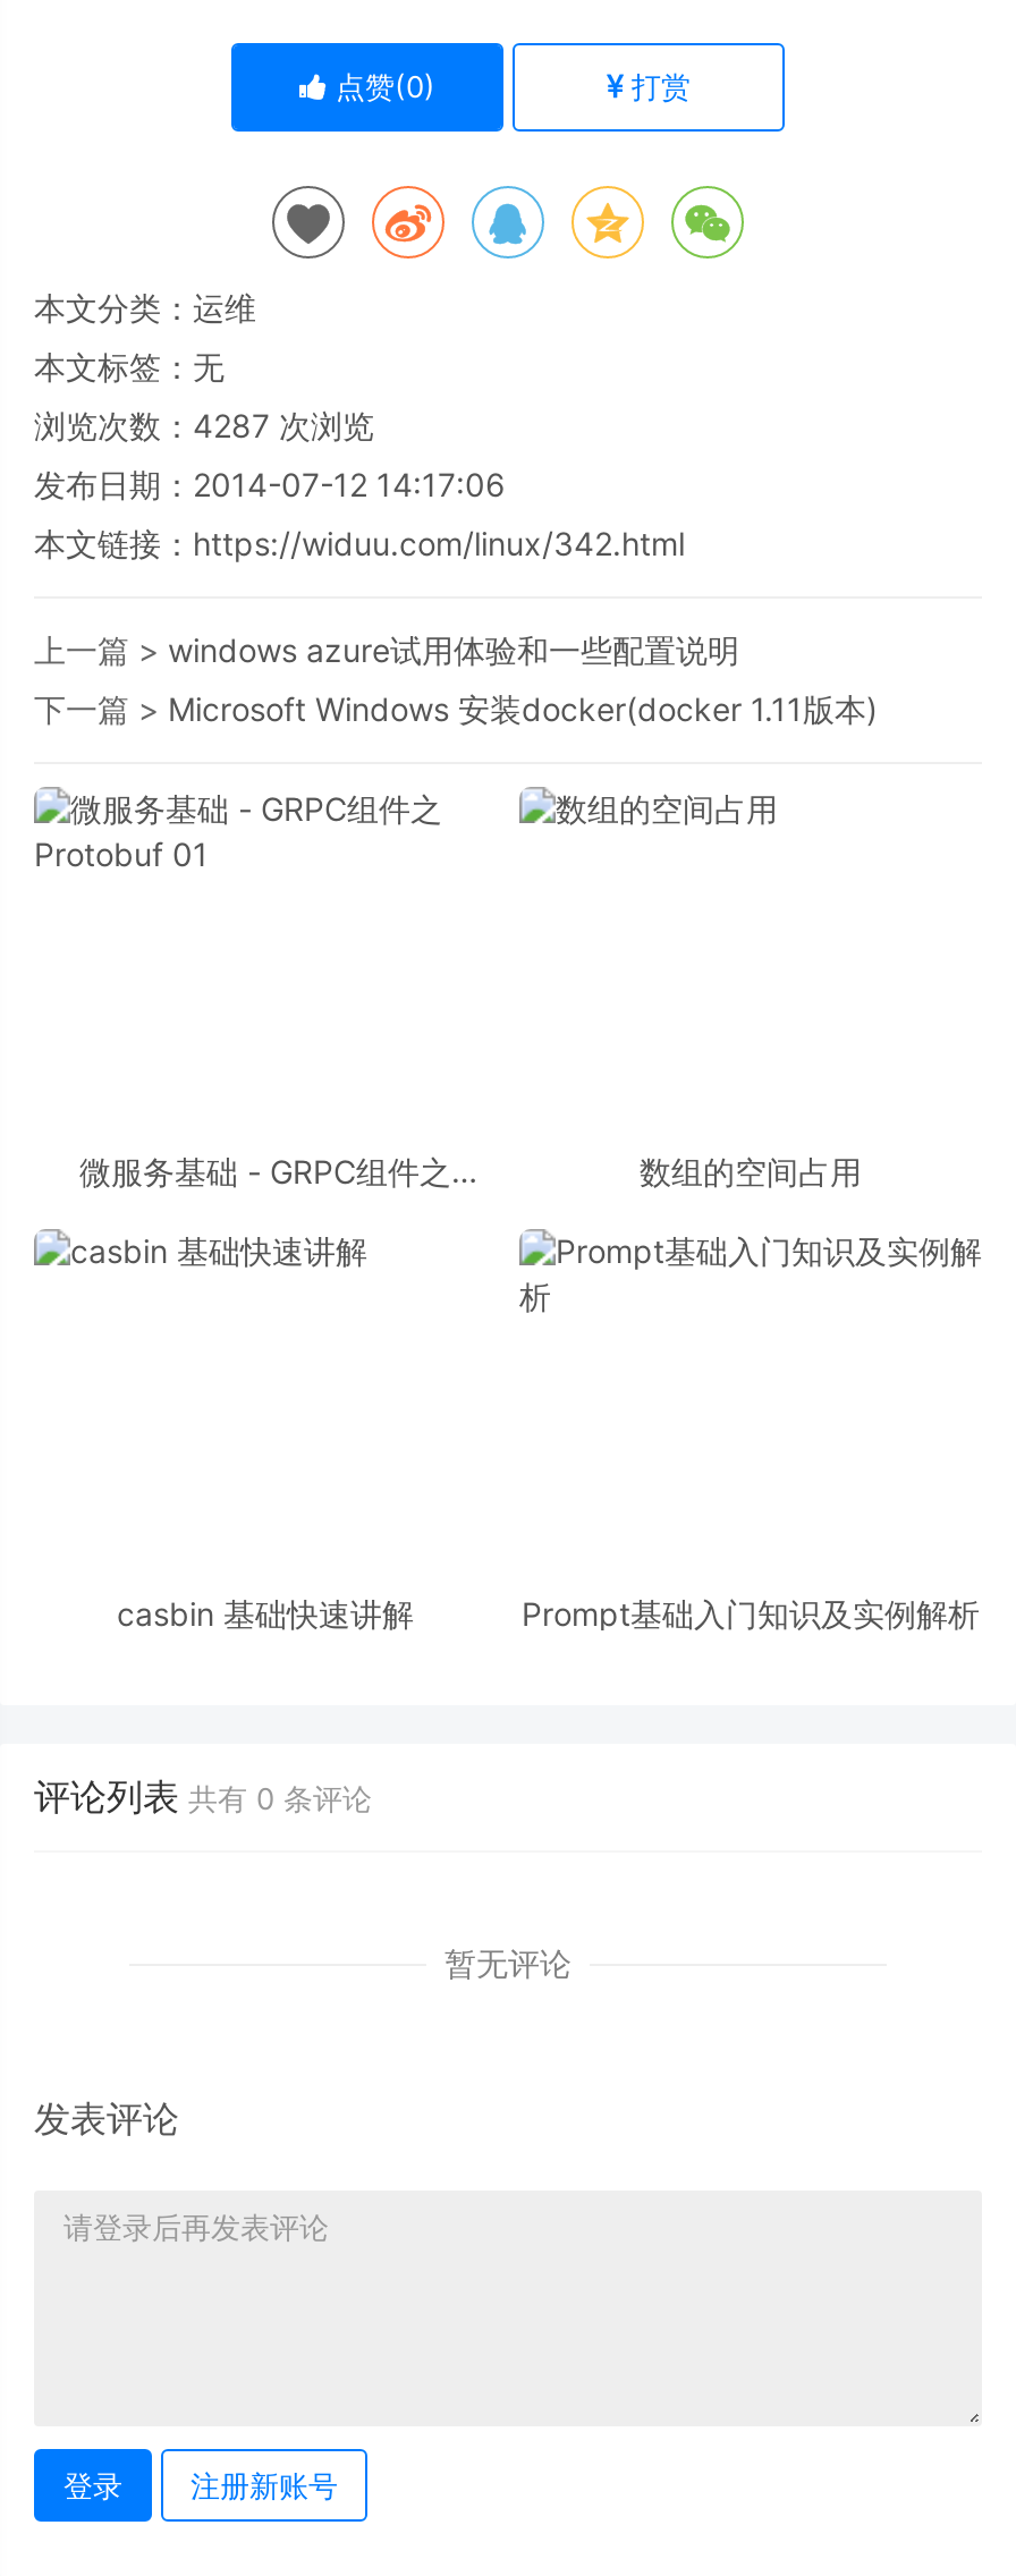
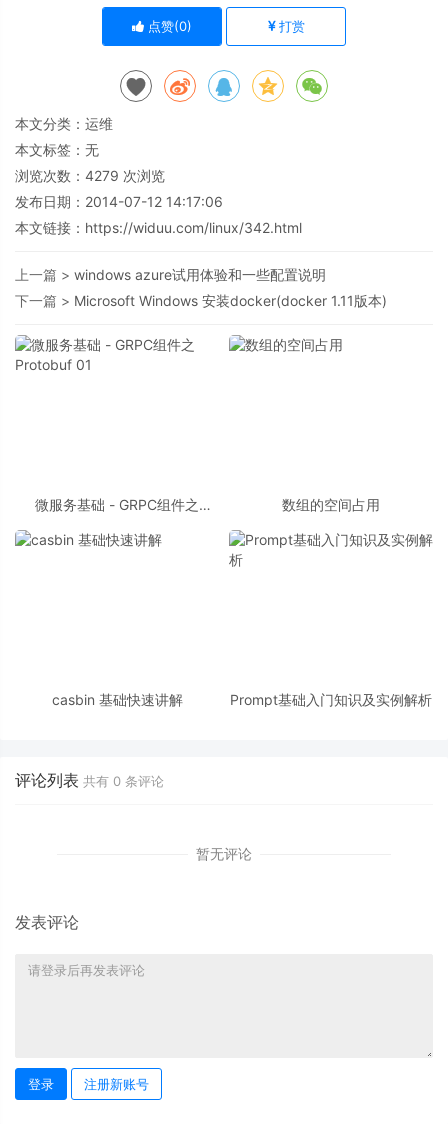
- 浏览次数：4287次浏览
+ 浏览次数：4279次浏览
